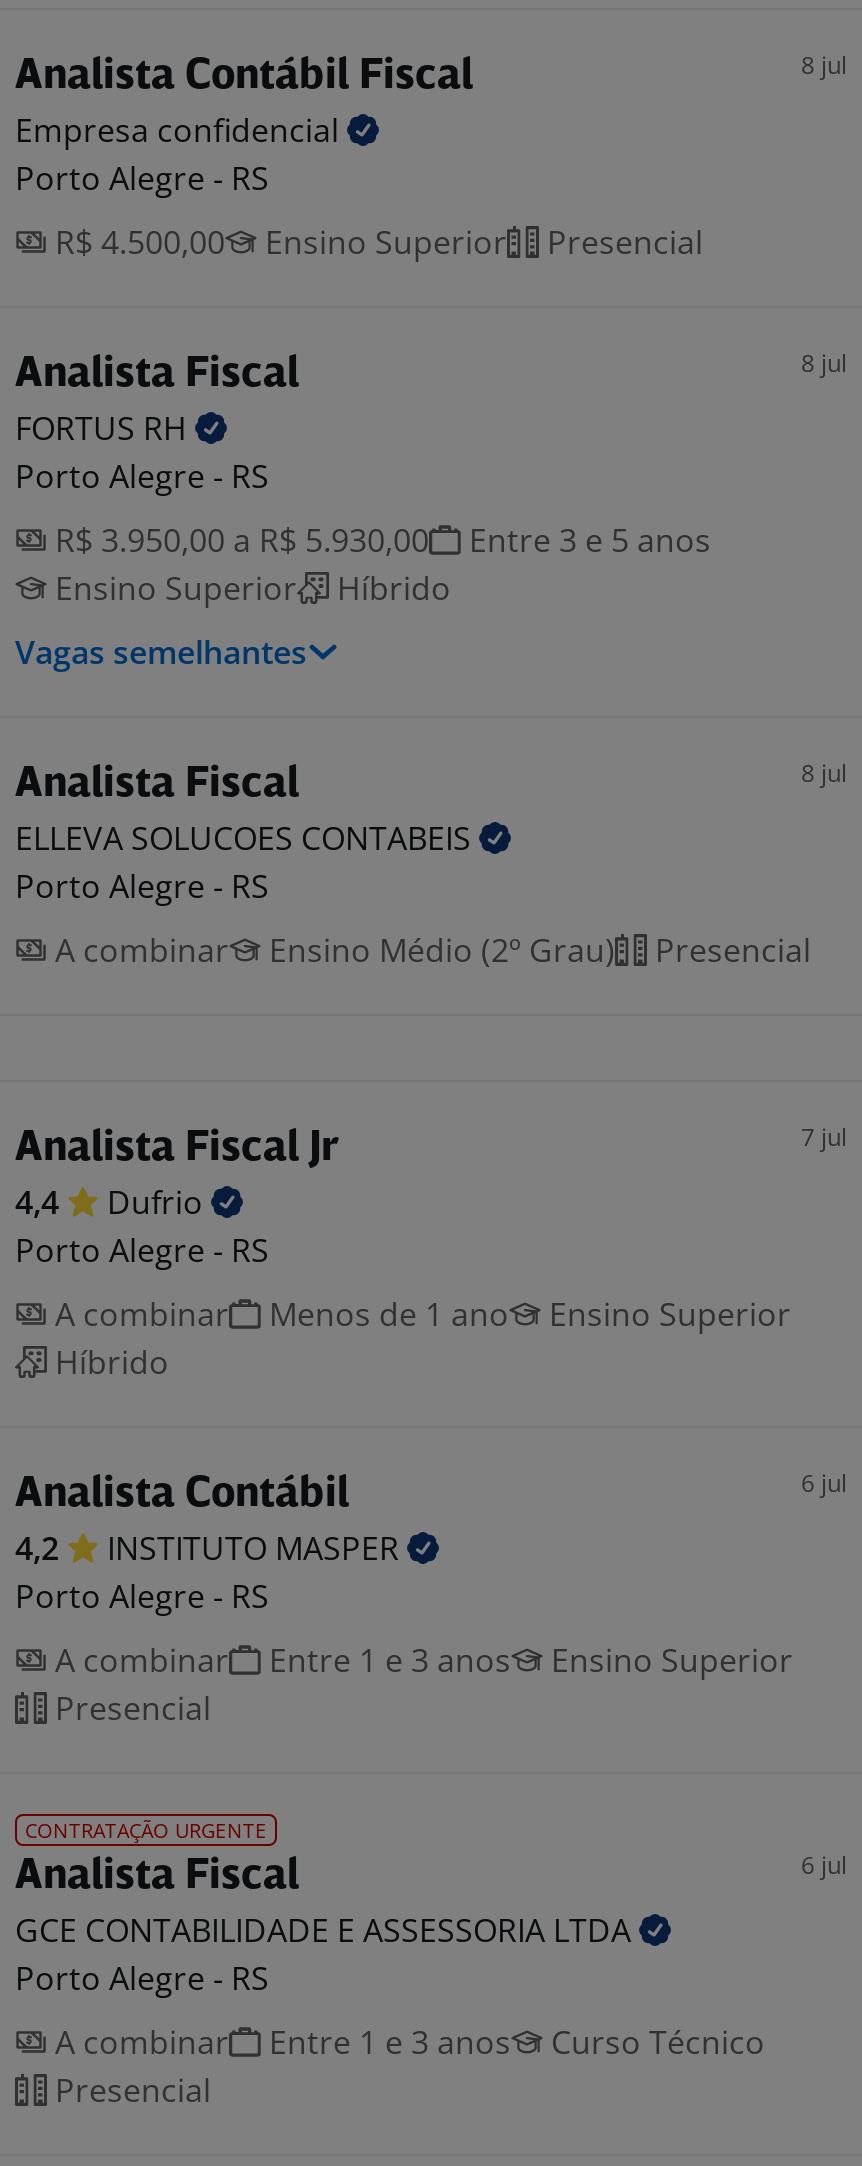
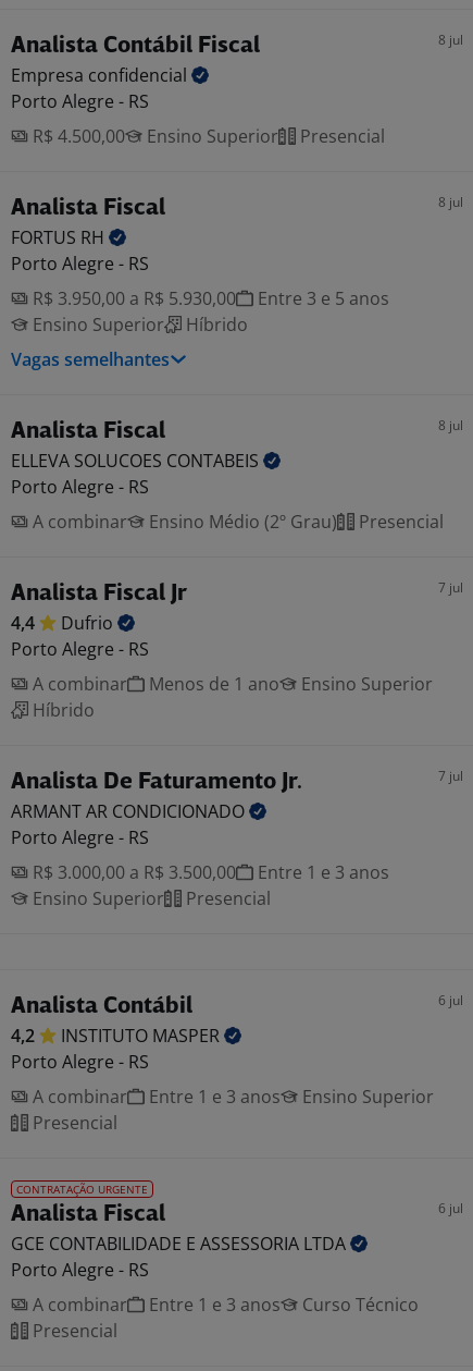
moved up: Analista Fiscal Jr | 7 jul | 4,4 | ... | Ensino Superior | Híbrido

+ Analista De Faturamento Jr.
+ 7 jul
+ ARMANT AR CONDICIONADO
+ Porto Alegre - RS
+ R$ 3.000,00 a R$ 3.500,00
+ Entre 1 e 3 anos
+ Ensino Superior
+ Presencial
